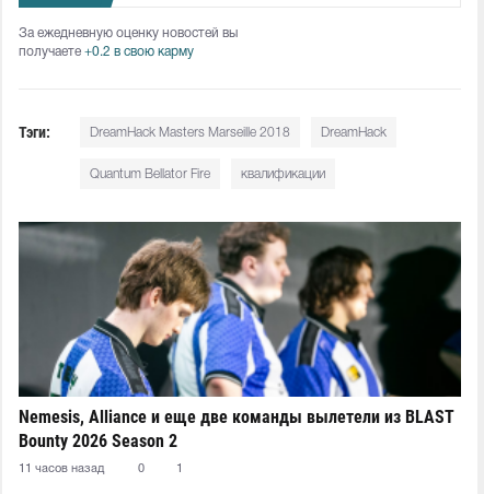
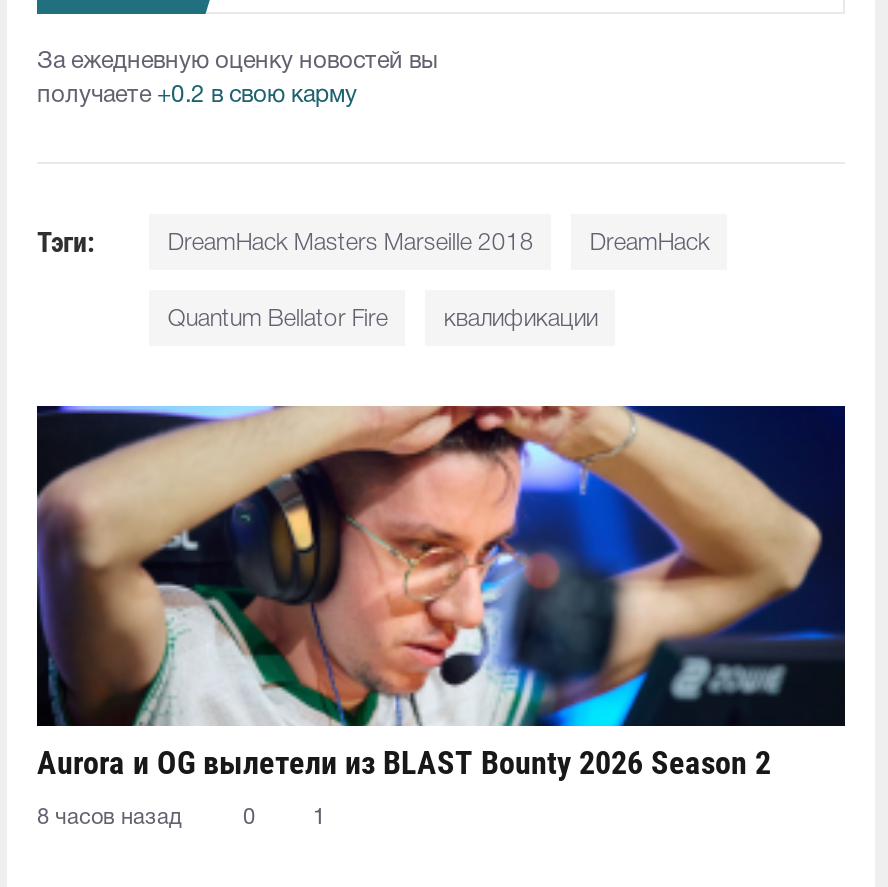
- [image]
- Nemesis, Alliance и еще две команды вылетели из BLAST
- Bounty 2026 Season 2
+ [image]
+ Aurora и OG вылетели из BLAST Bounty 2026 Season 2

- 11 часов назад
+ 8 часов назад
